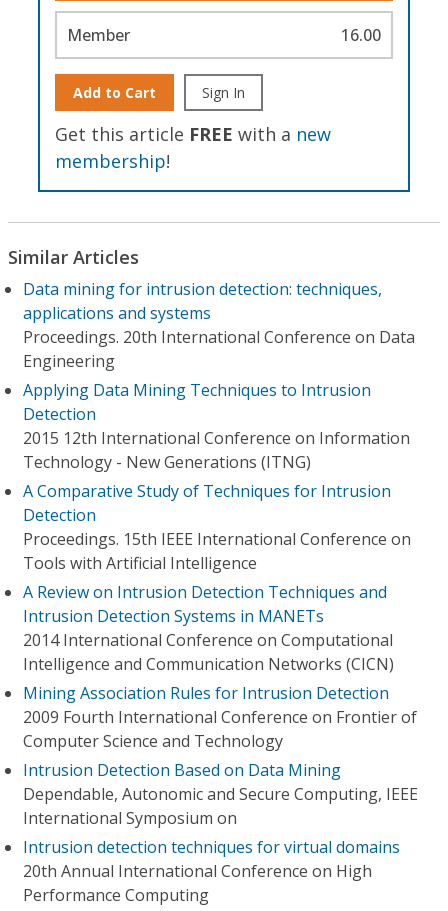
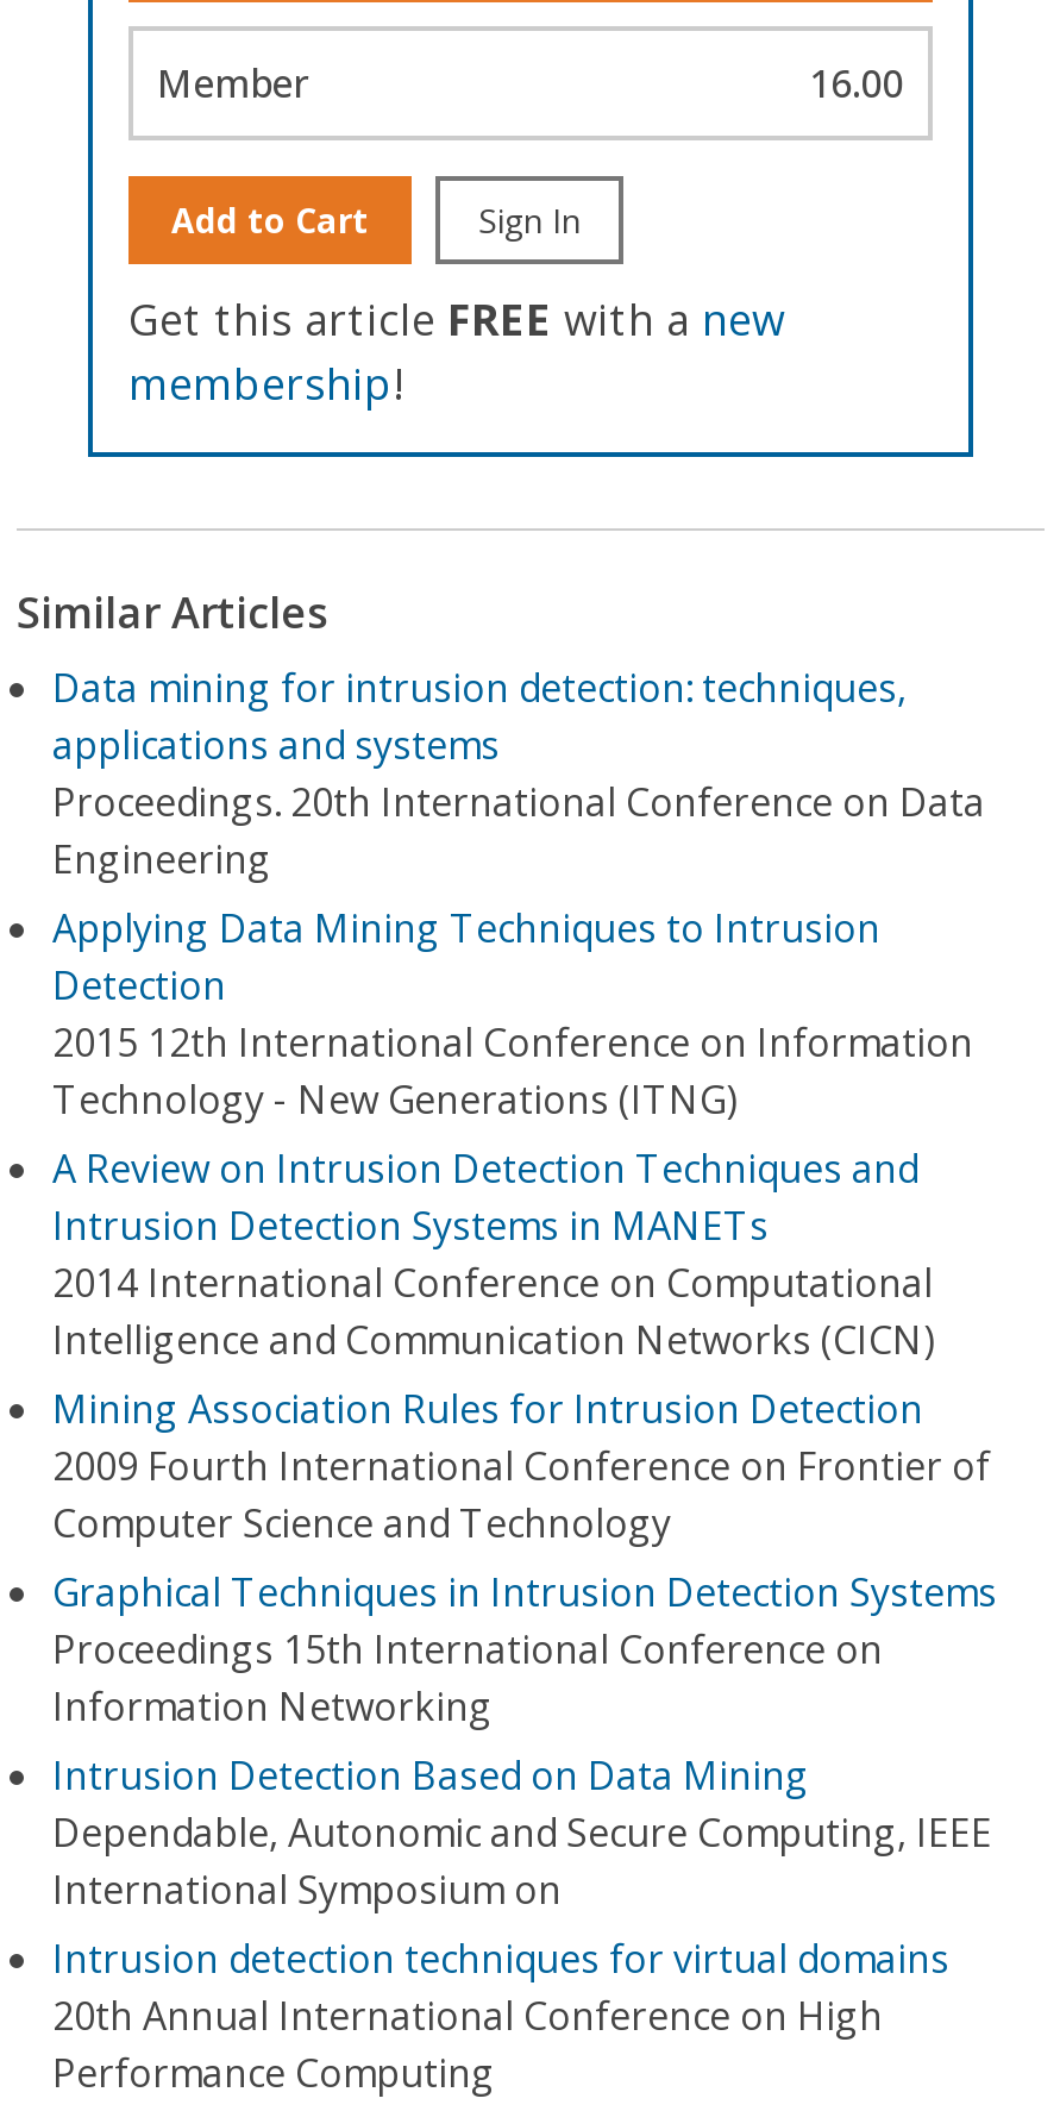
- A Comparative Study of Techniques for Intrusion
- Detection
- Proceedings. 15th IEEE International Conference on
- Tools with Artificial Intelligence

moved up: A Review on Intrusion Detection Techniques and | Intrusion Detection Systems in MANETs | 2014 International Conference on Computational | Intelligence and Communication Networks (CICN) | Mining Association Rules for Intrusion Detection | 2009 Fourth International Conference on Frontier of | Computer Science and Technology

+ Graphical Techniques in Intrusion Detection Systems
+ Proceedings 15th International Conference on
+ Information Networking
